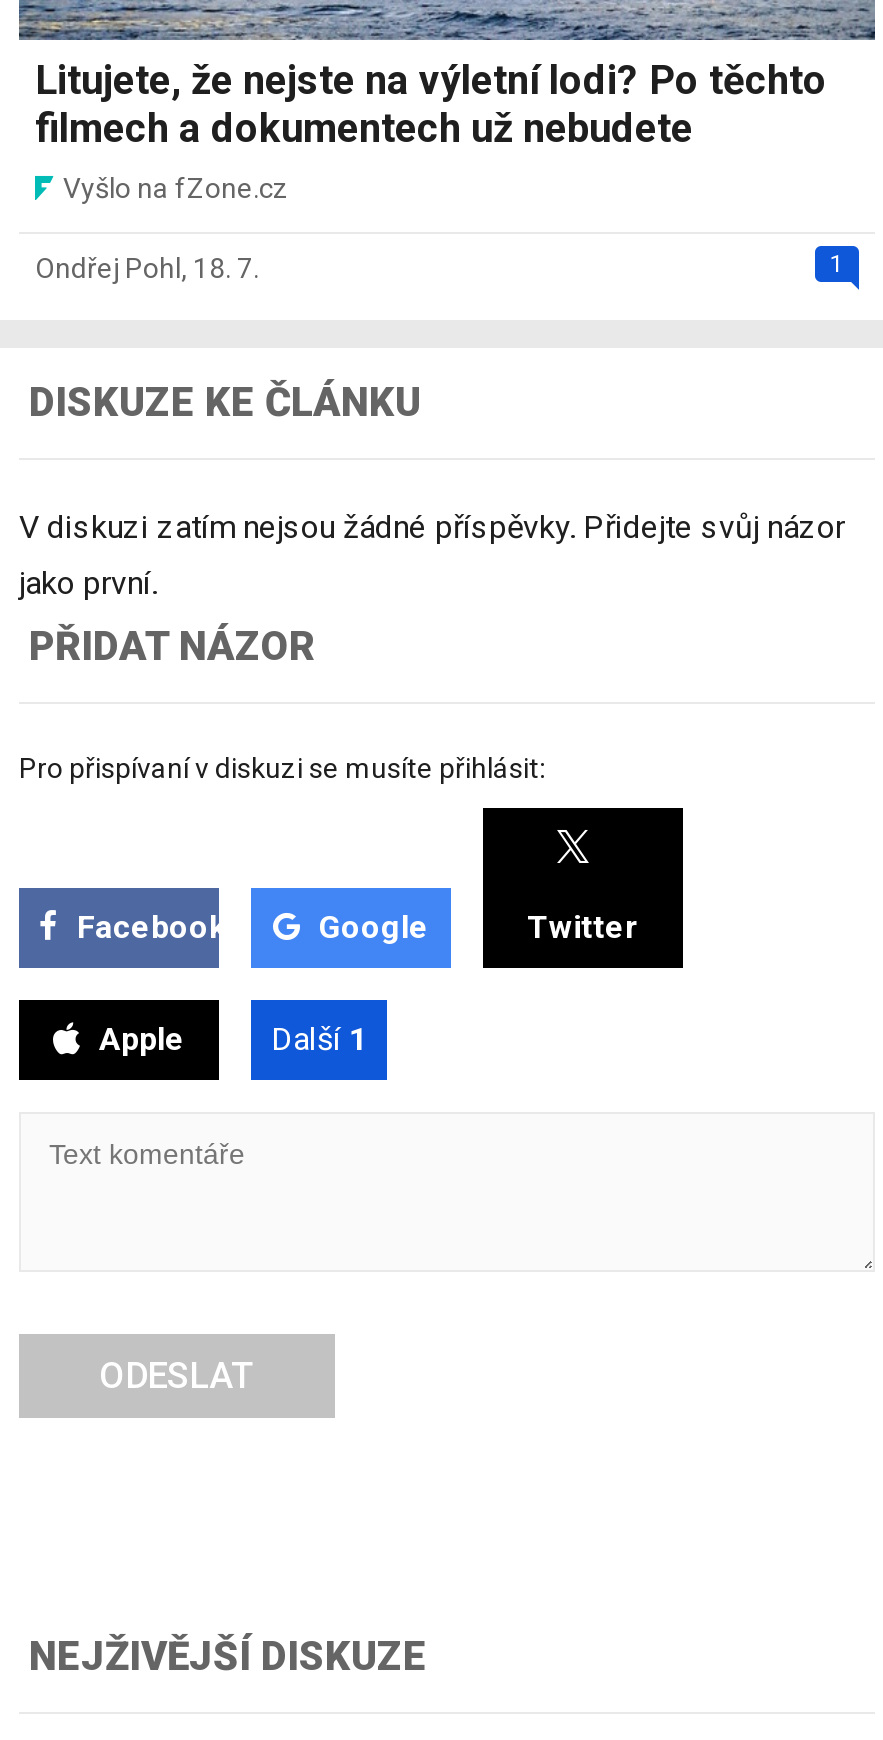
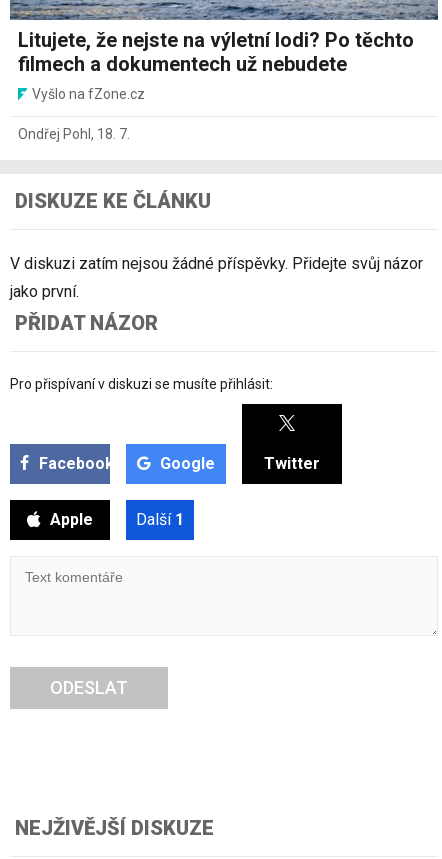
- 1
